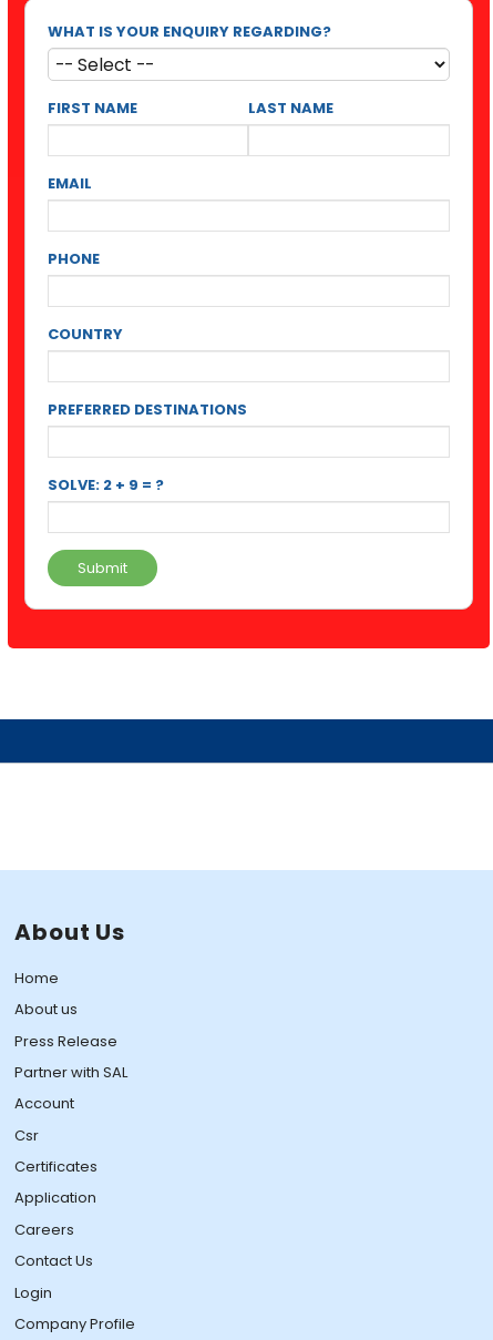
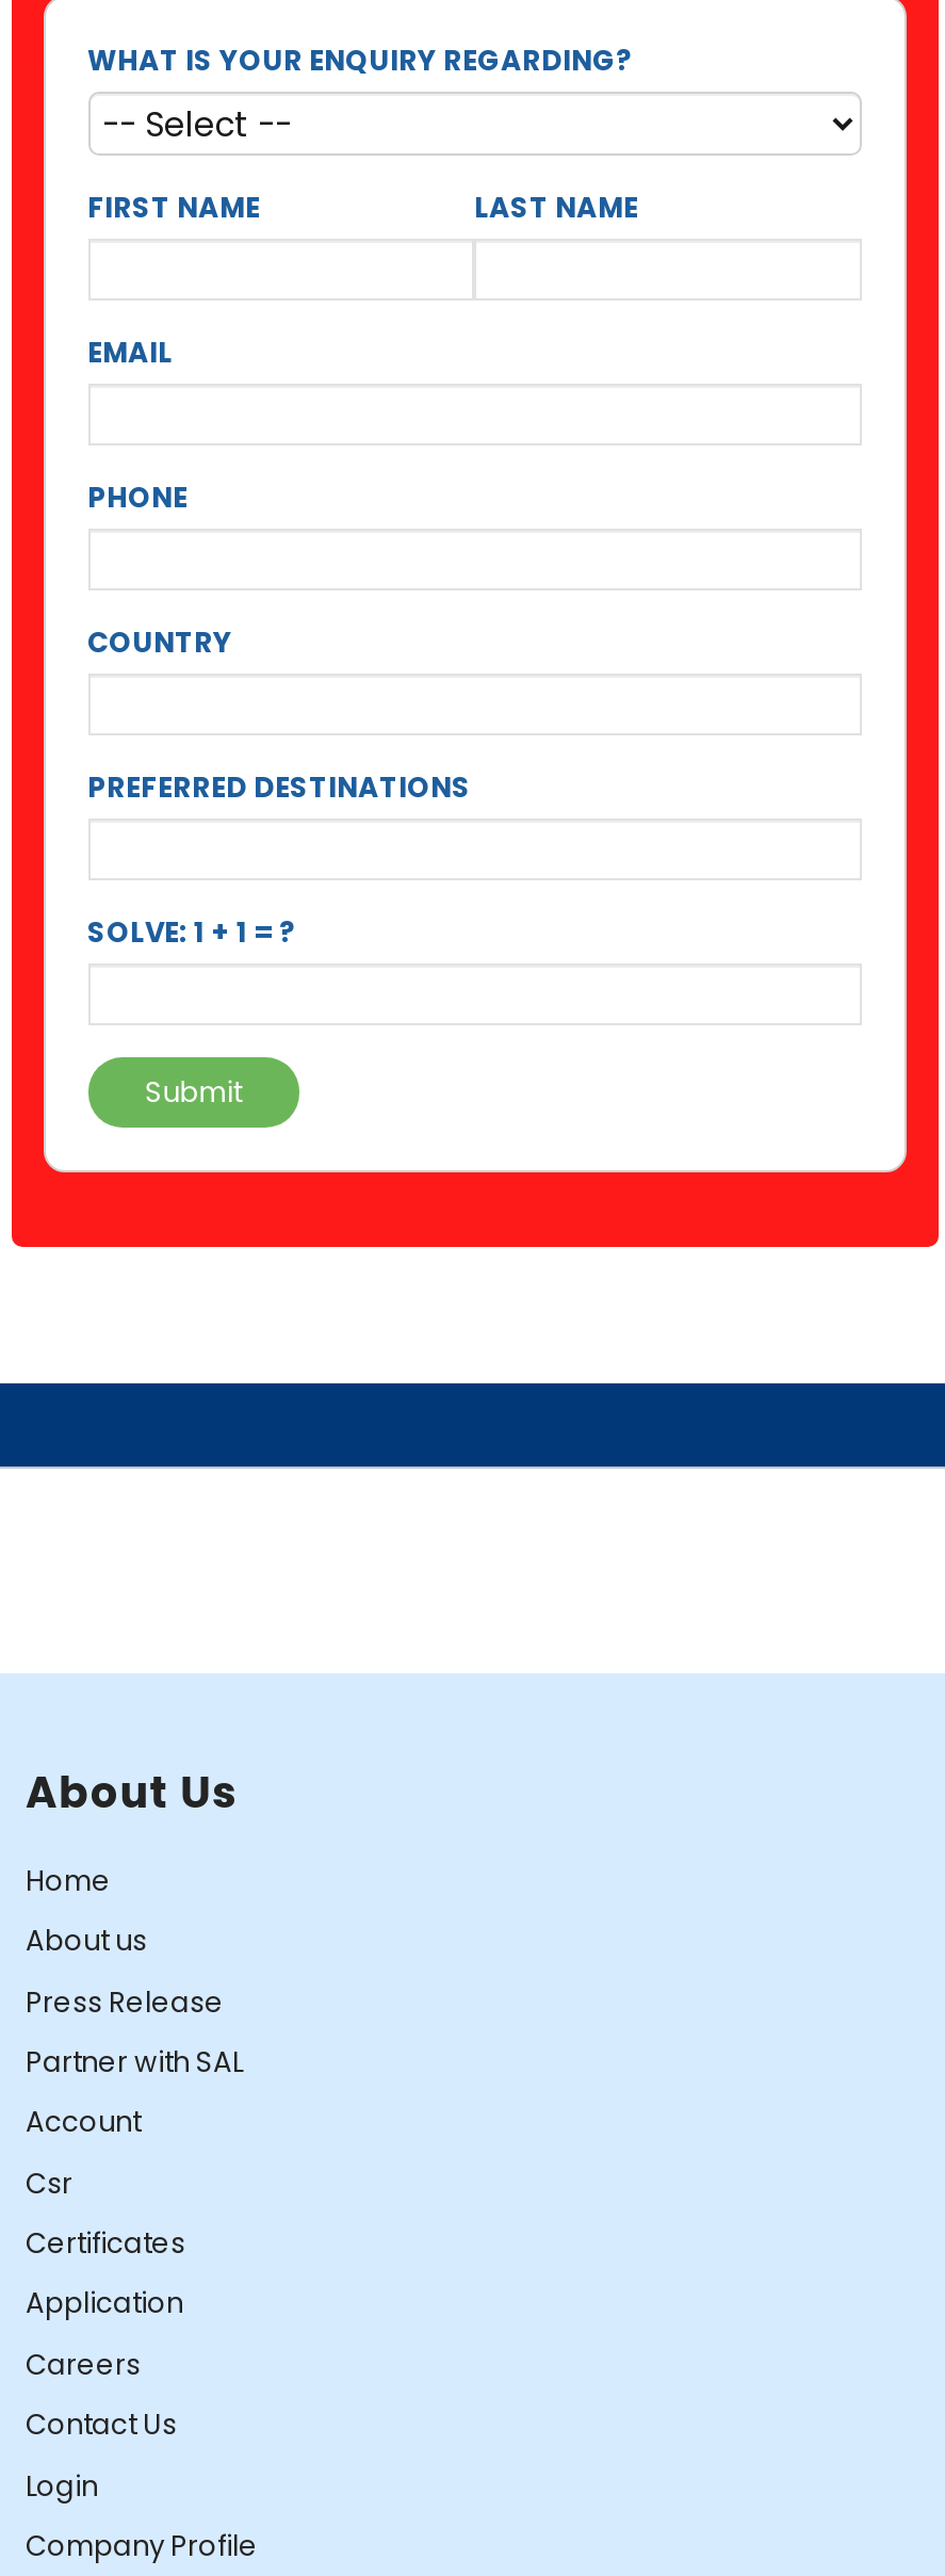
- SOLVE: 2 + 9 = ?
+ SOLVE: 1 + 1 = ?
